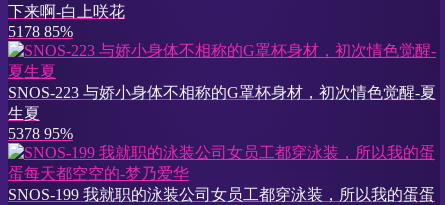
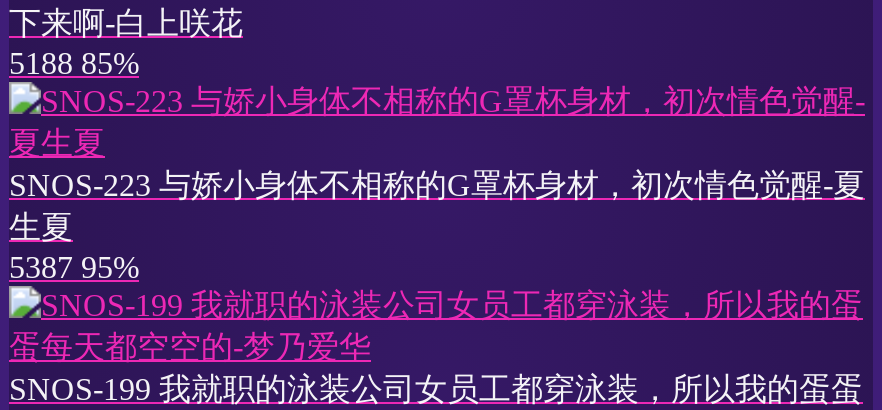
- 5178 85%
+ 5188 85%

- 5378 95%
+ 5387 95%
